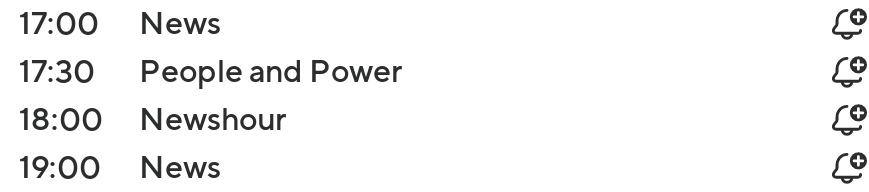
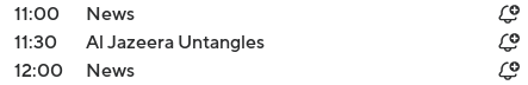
- 17:00 News
+ 11:00 News

- 17:30
- People and Power
- 18:00
- Newshour
- 19:00
+ 11:30
+ Al Jazeera Untangles
+ 12:00
